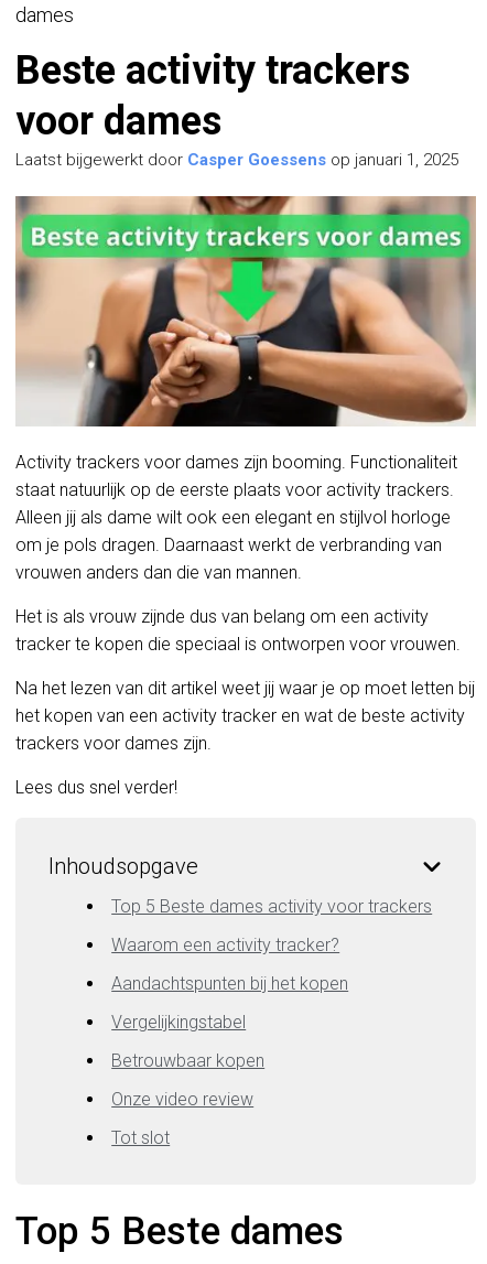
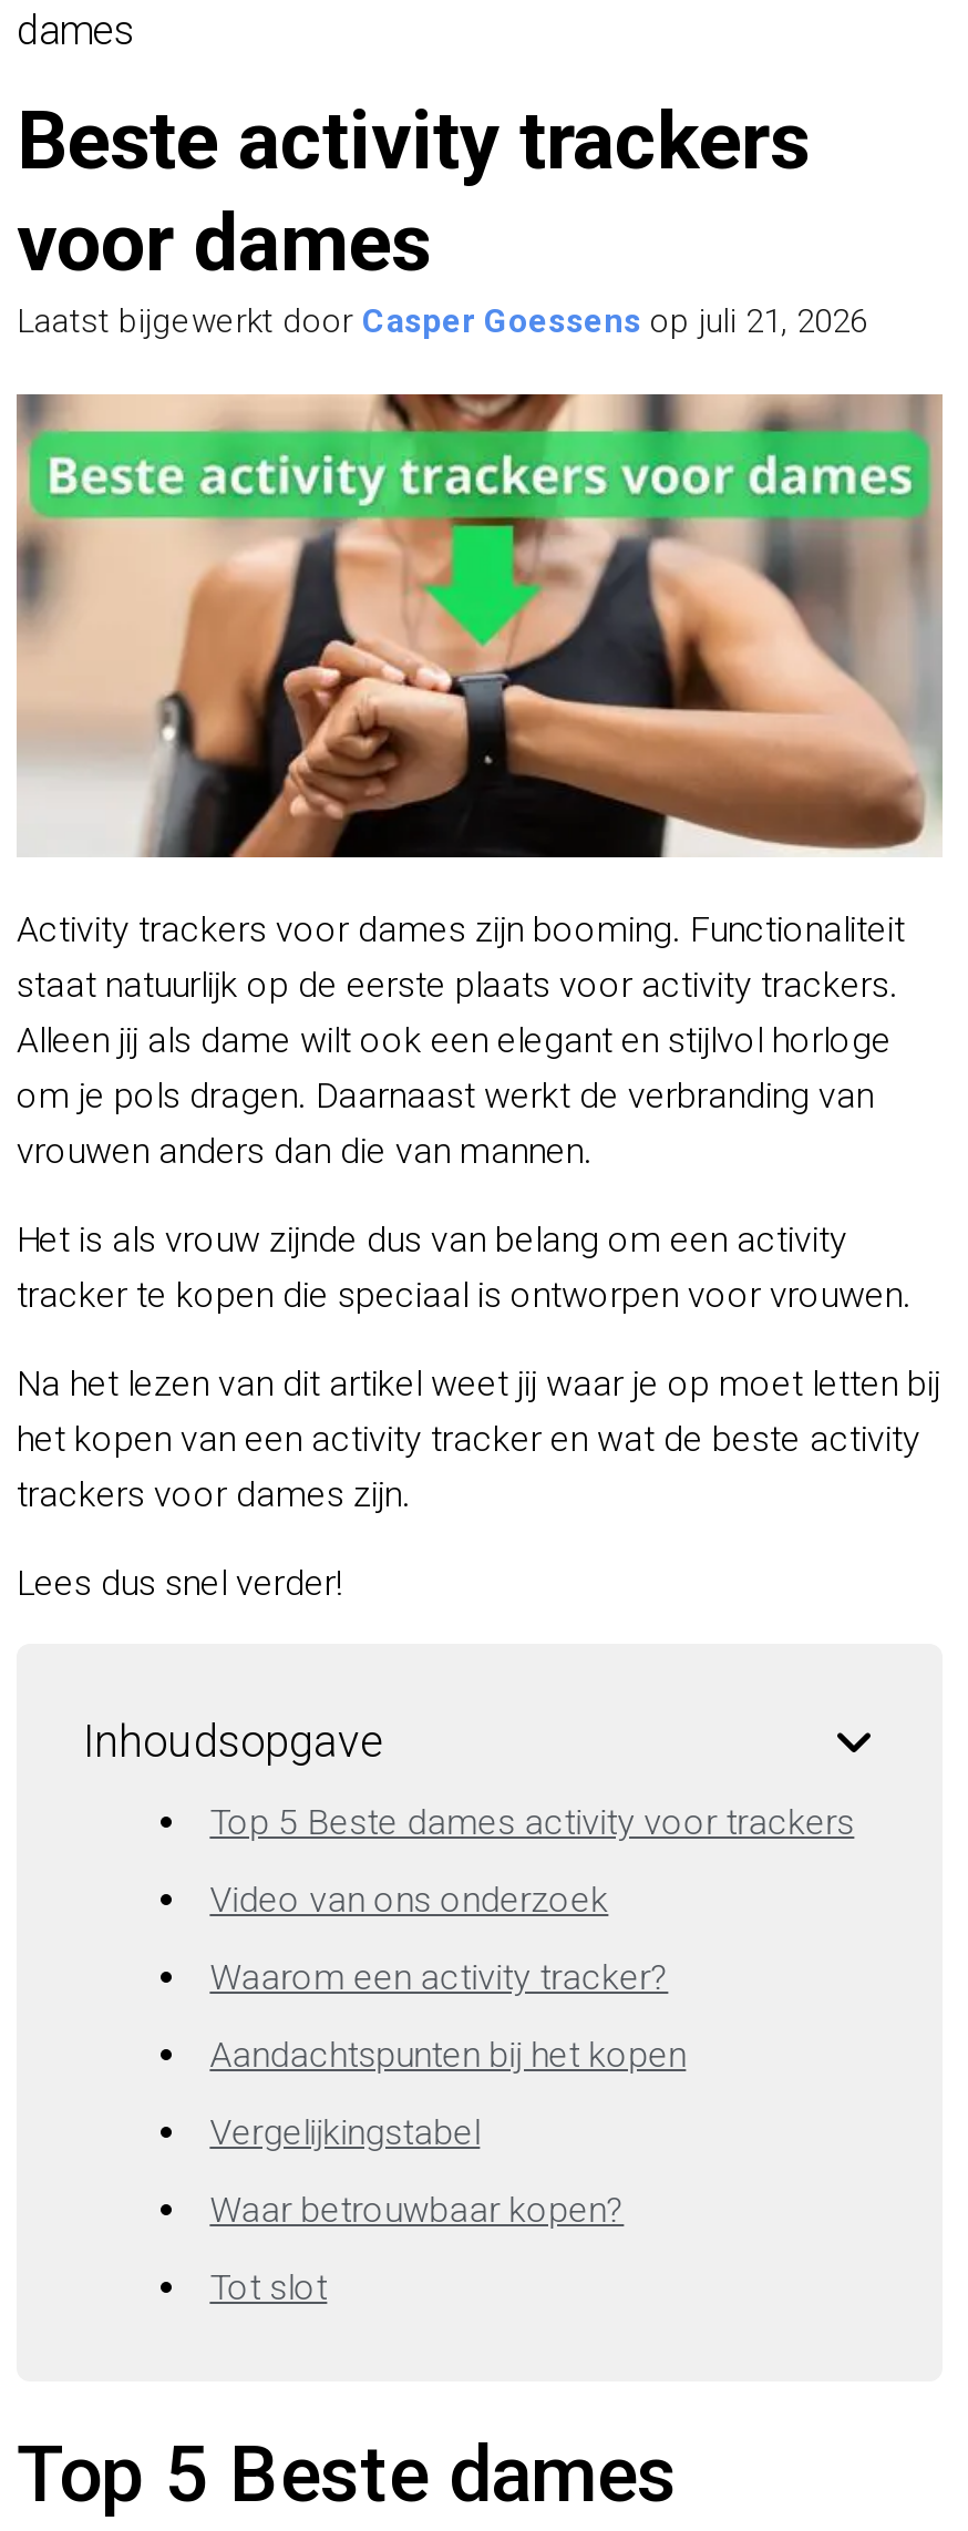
- Laatst bijgewerkt door Casper Goessens op januari 1, 2025
+ Laatst bijgewerkt door Casper Goessens op juli 21, 2026

+ Video van ons onderzoek

moved down: Waarom een activity tracker? | Aandachtspunten bij het kopen | Vergelijkingstabel

- Betrouwbaar kopen
- Onze video review
+ Waar betrouwbaar kopen?
